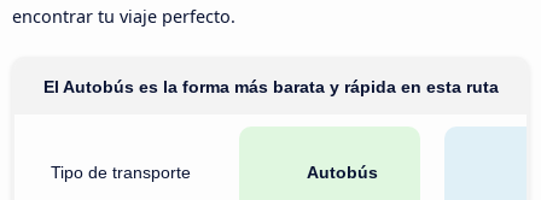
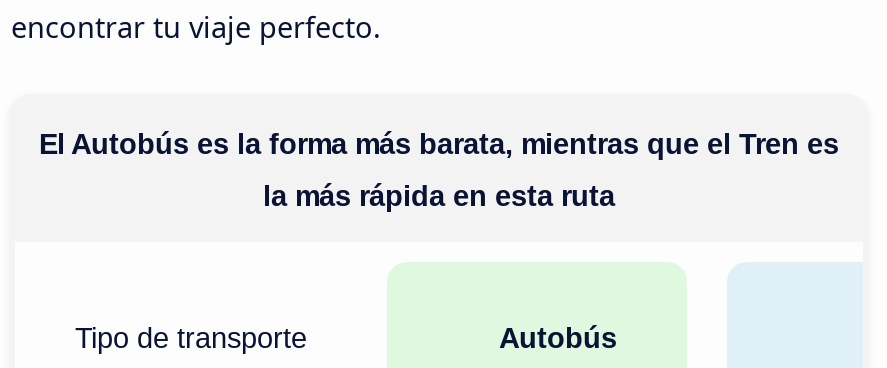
- El Autobús es la forma más barata y rápida en esta ruta
+ El Autobús es la forma más barata, mientras que el Tren es
+ la más rápida en esta ruta
